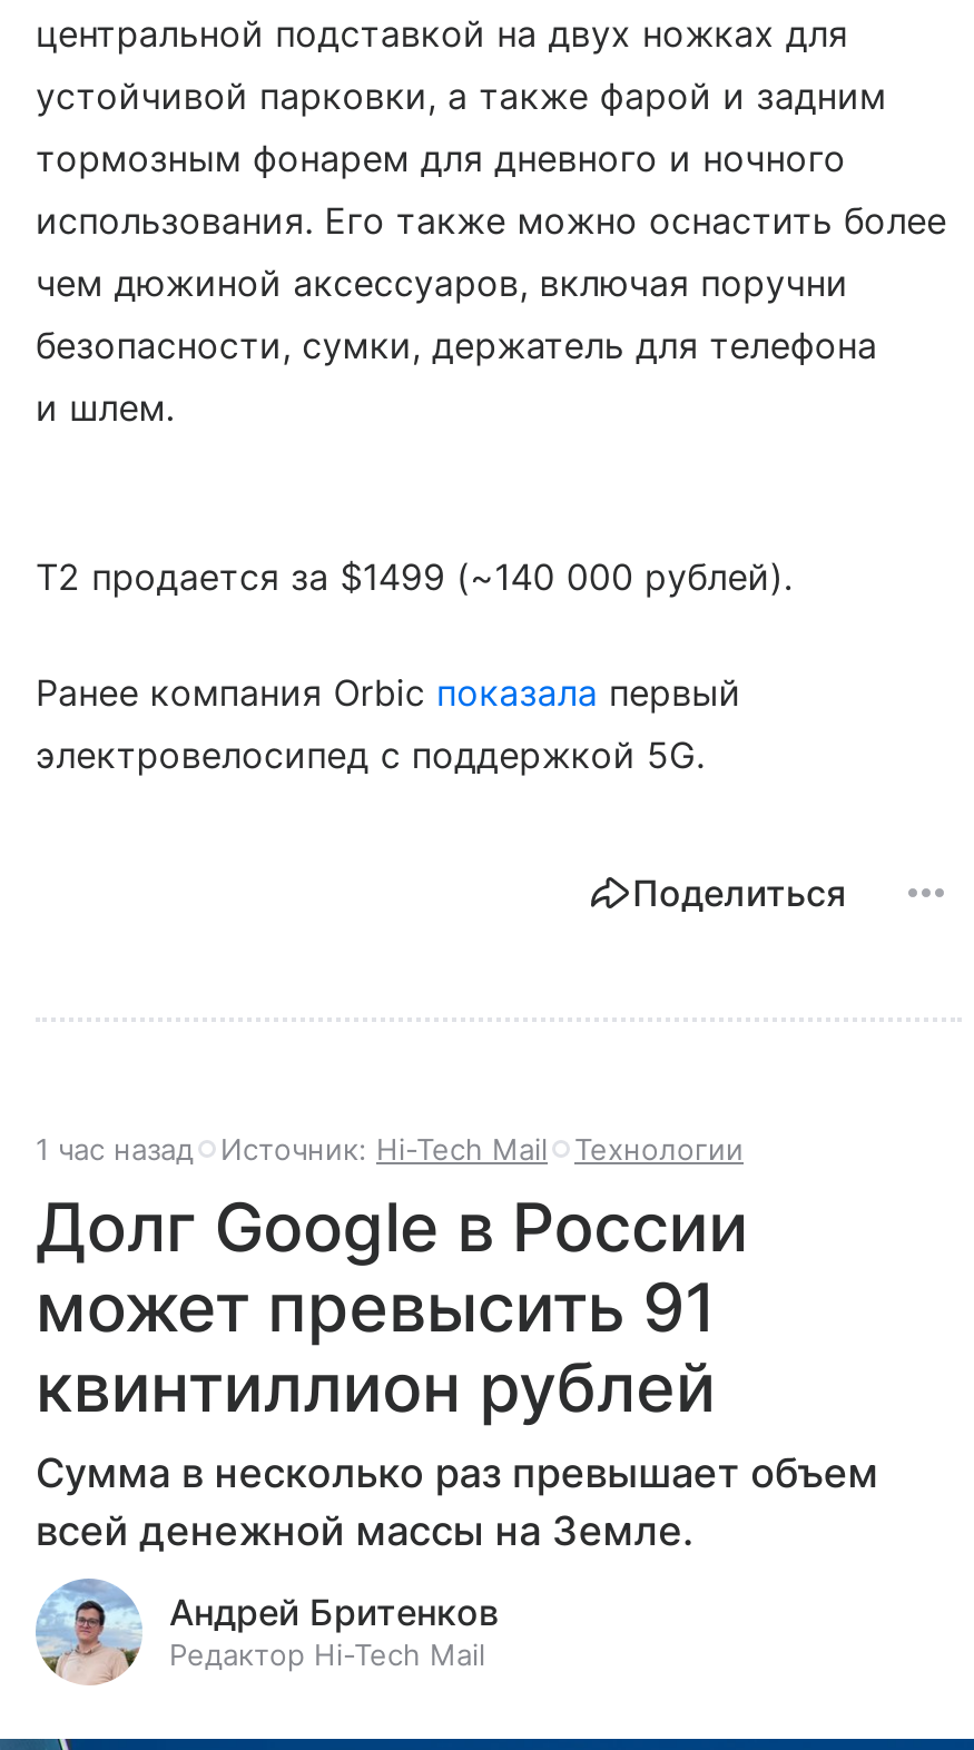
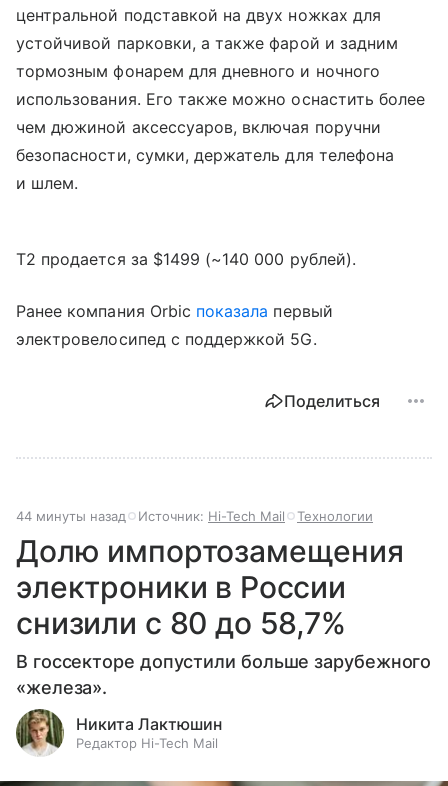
- 1 час назад Источник: Hi-Tech Mail Технологии
+ 44 минуты назад Источник: Hi-Tech Mail Технологии

- Долг Google в России
- может превысить 91
- квинтиллион рублей
- Сумма в несколько раз превышает объем
- всей денежной массы на Земле.
+ Долю импортозамещения
+ электроники в России
+ снизили с 80 до 58,7%
+ В госсекторе допустили больше зарубежного
+ «железа».

- [image]
- Андрей Бритенков
+ [image]
+ Никита Лактюшин
